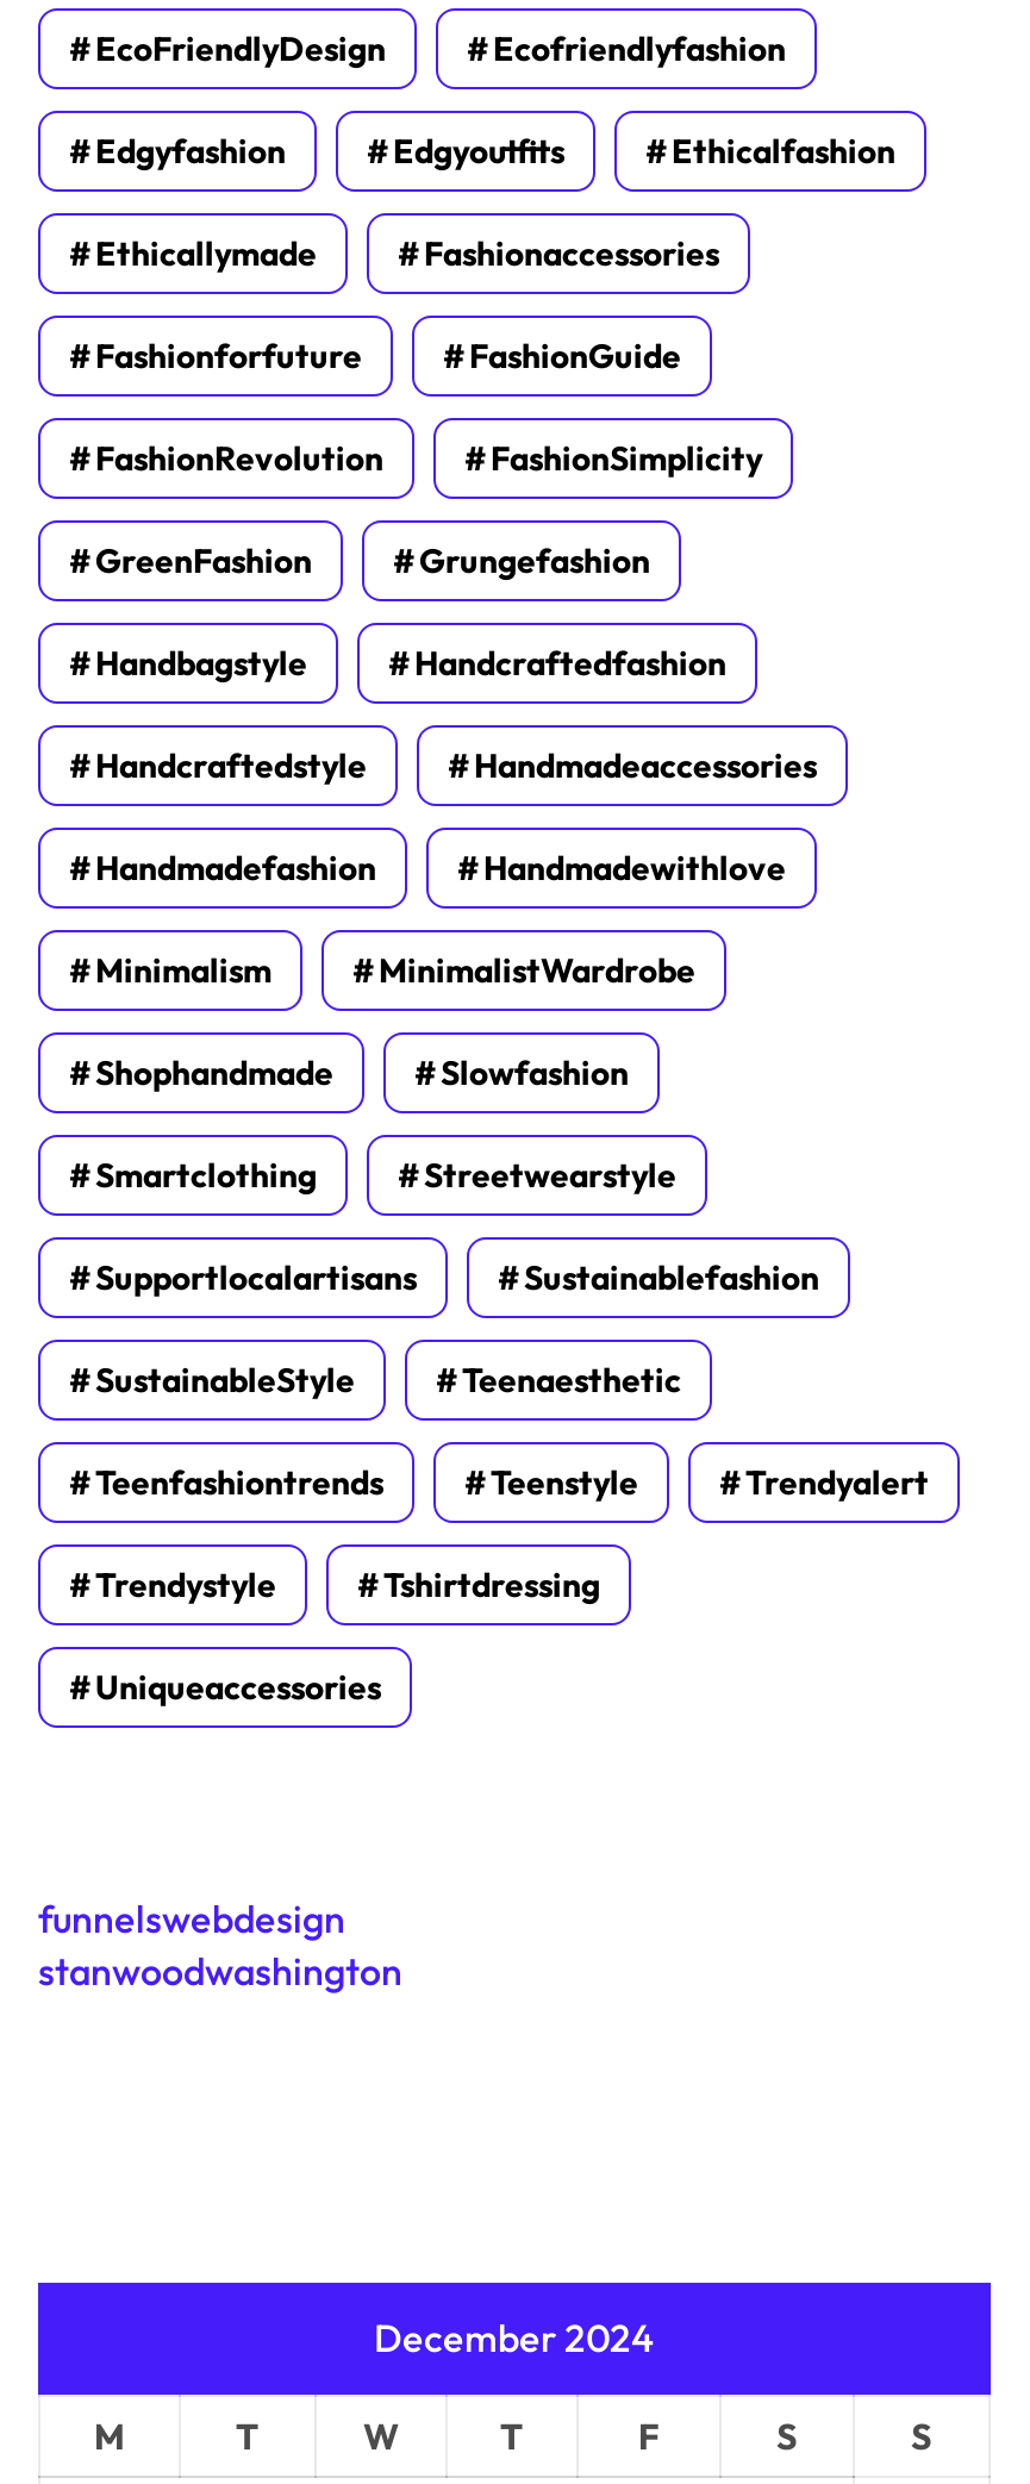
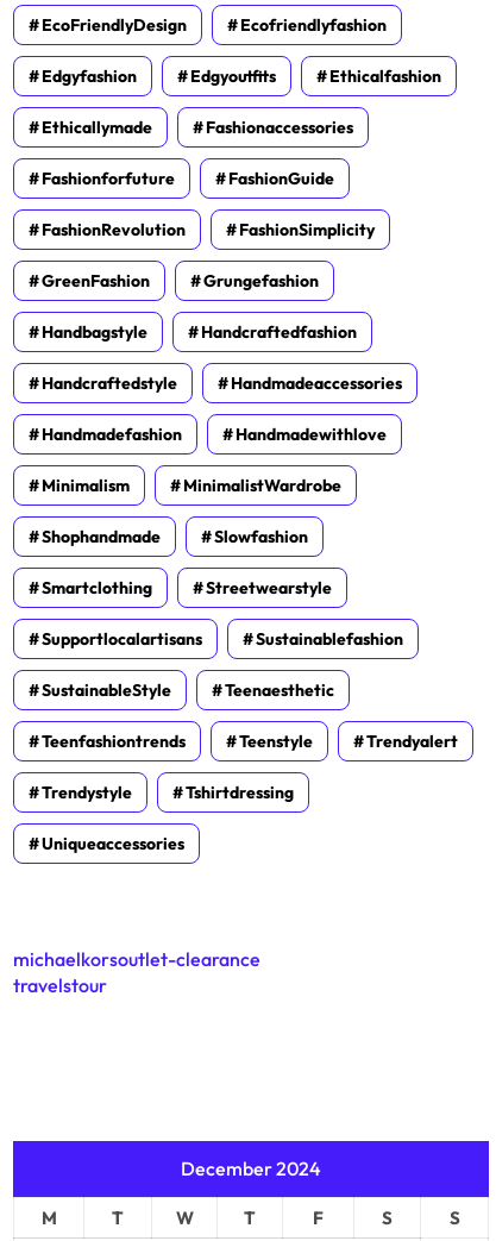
- funnelswebdesign
- stanwoodwashington
+ michaelkorsoutlet-clearance
+ travelstour
